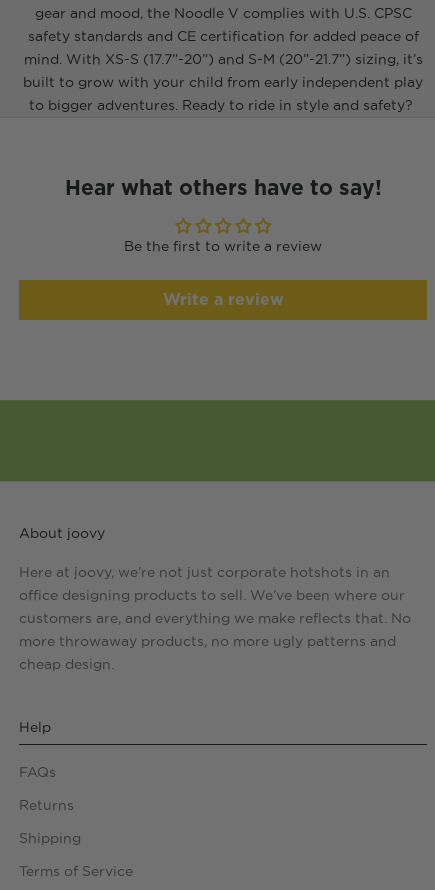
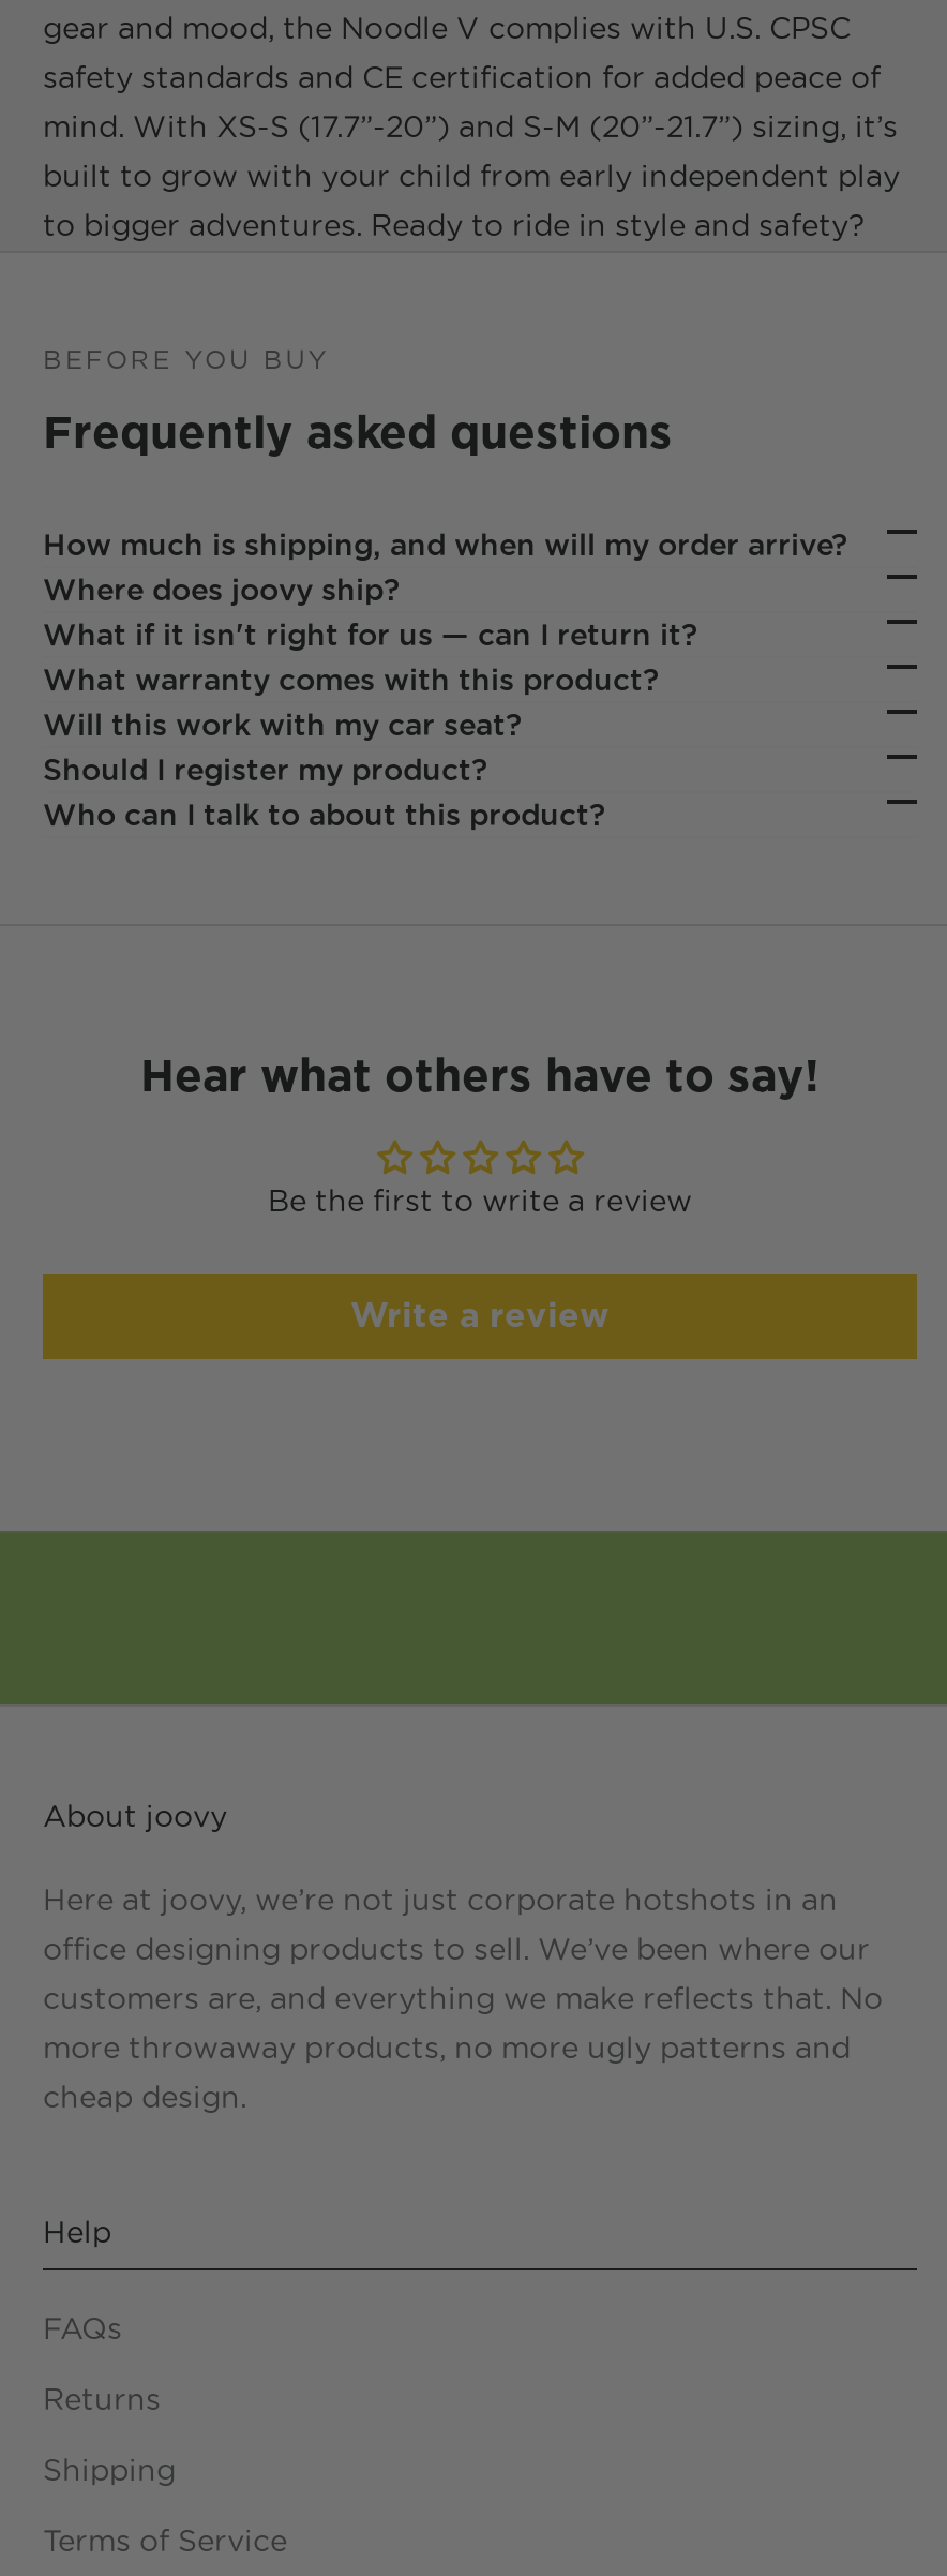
+ BEFORE YOU BUY
+ Frequently asked questions
+ How much is shipping, and when will my order arrive?
+ Where does joovy ship?
+ What if it isn't right for us — can I return it?
+ What warranty comes with this product?
+ Will this work with my car seat?
+ Should I register my product?
+ Who can I talk to about this product?
